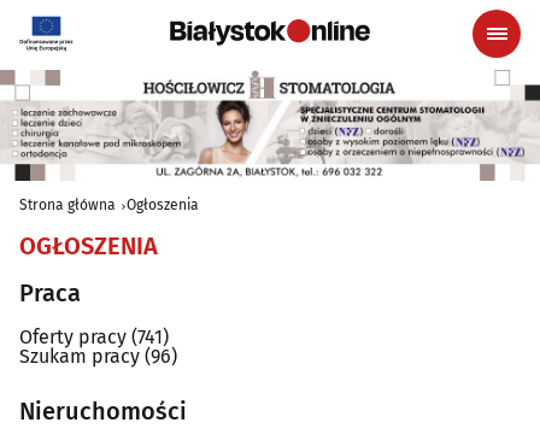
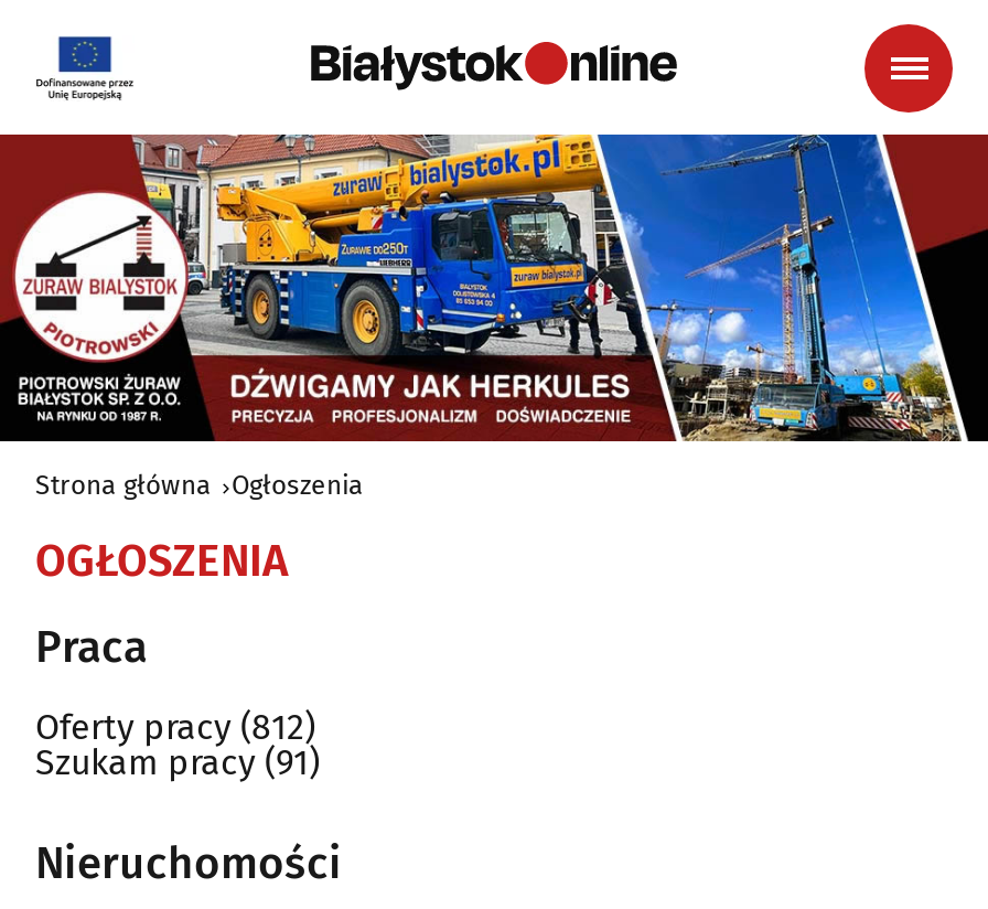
- [image]
+ [image]

- Oferty pracy (741)
+ Oferty pracy (812)

- Szukam pracy(96)
+ Szukam pracy(91)
